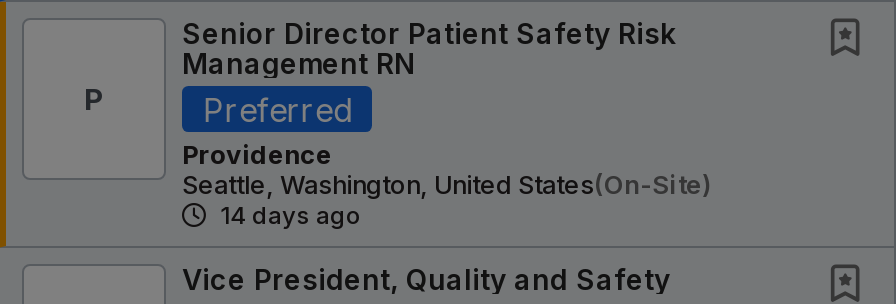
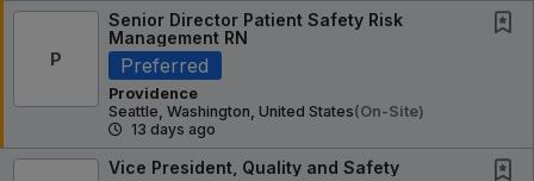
- 14 days ago
+ 13 days ago
